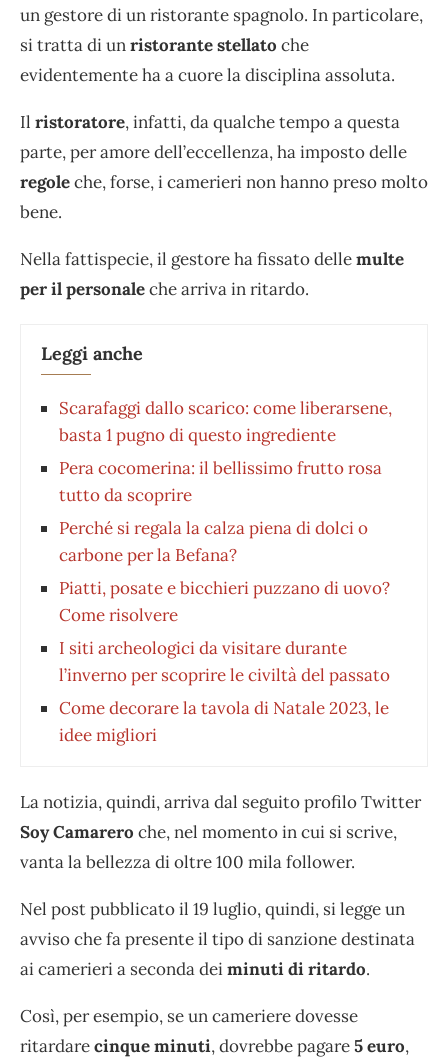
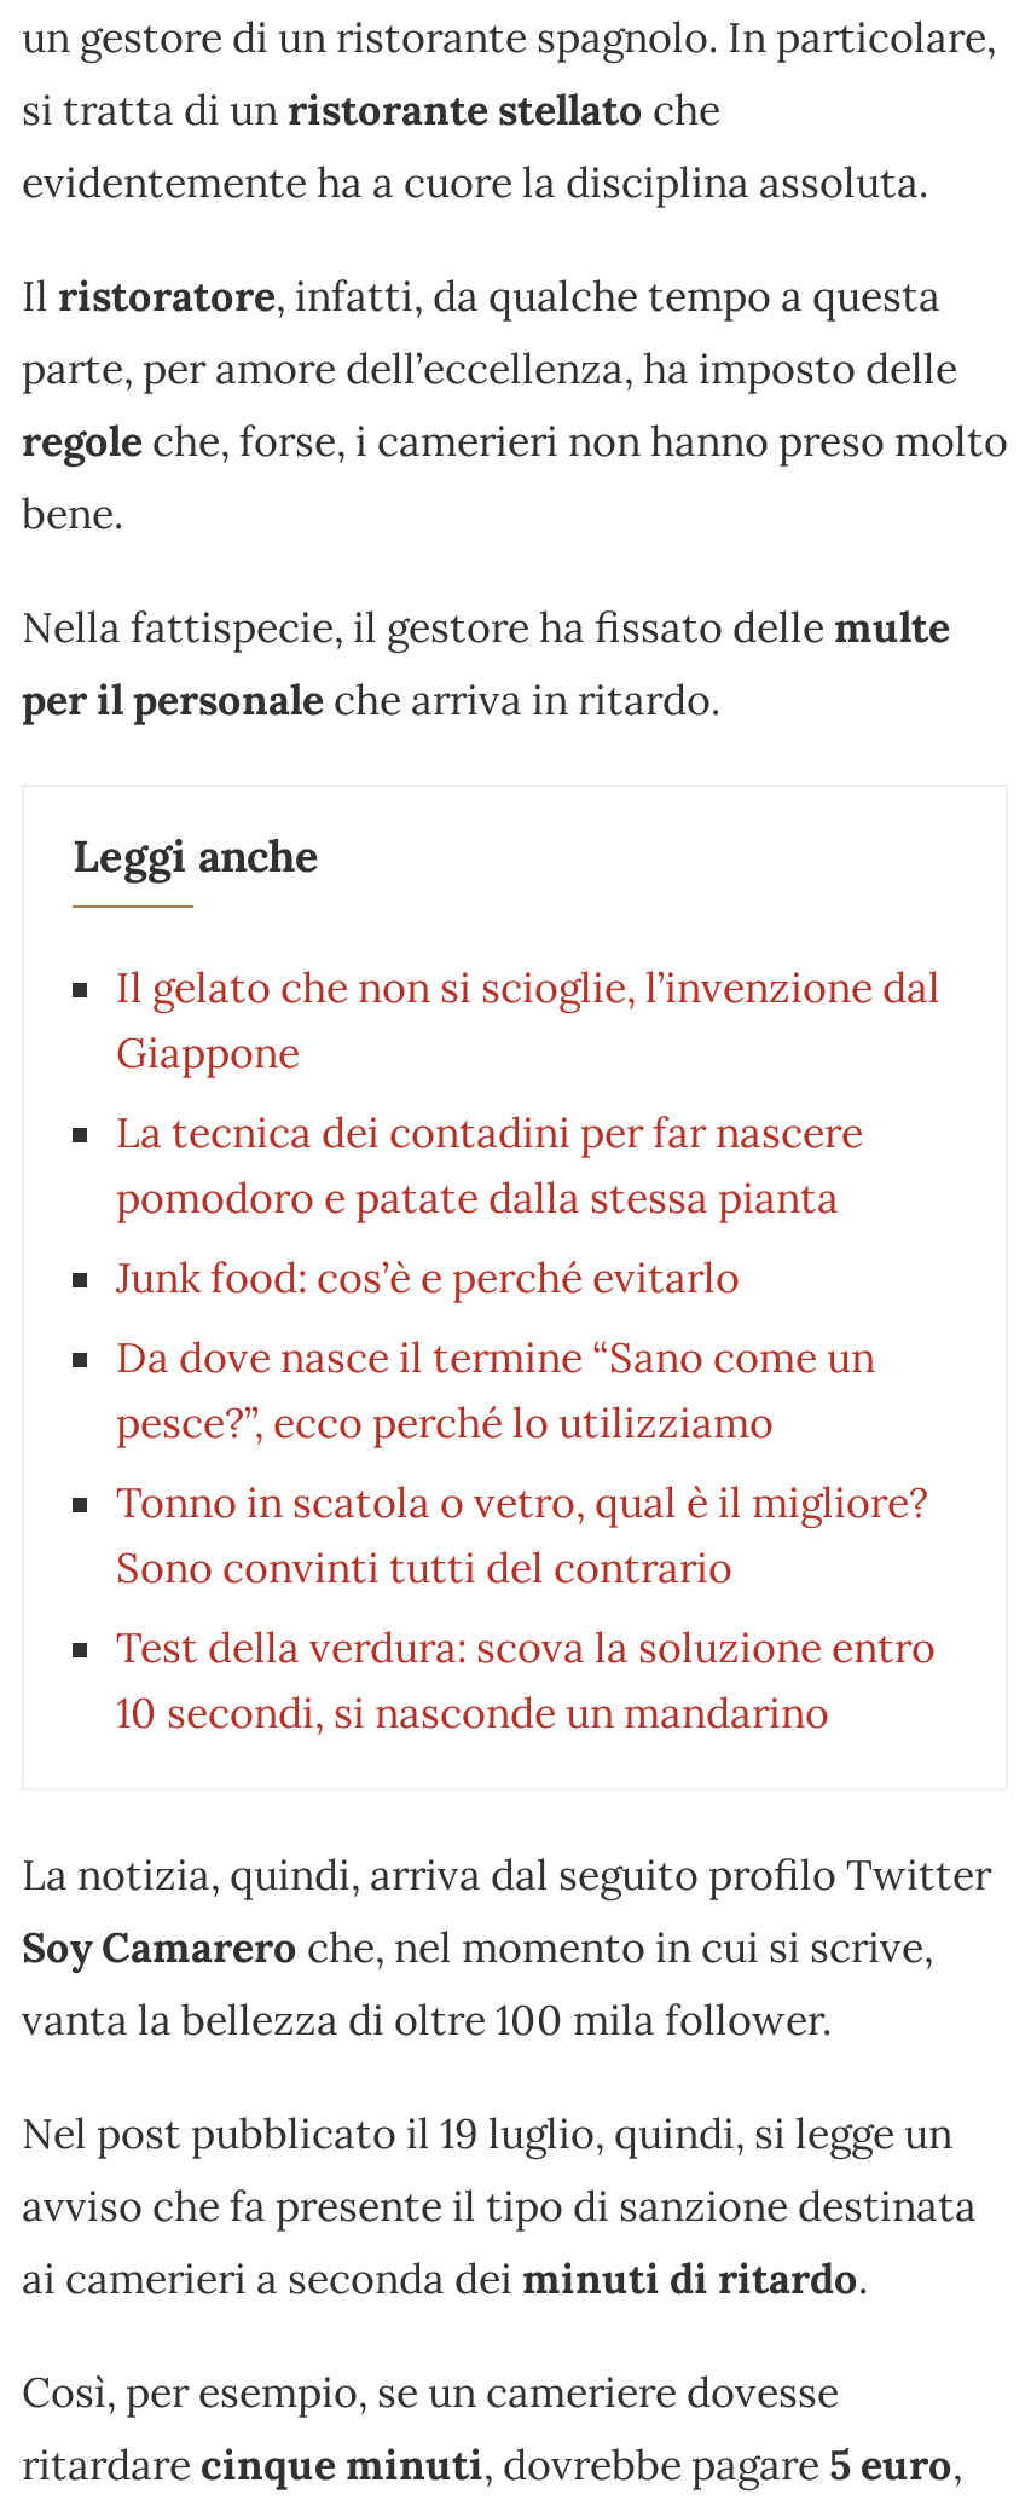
- Scarafaggi dallo scarico: come liberarsene,
- basta 1 pugno di questo ingrediente
+ Il gelato che non si scioglie, l’invenzione dal
+ Giappone

- Pera cocomerina: il bellissimo frutto rosa
- tutto da scoprire
+ La tecnica dei contadini per far nascere
+ pomodoro e patate dalla stessa pianta

- Perché si regala la calza piena di dolci o
- carbone per la Befana?
+ Junk food: cos’è e perché evitarlo

- Piatti, posate e bicchieri puzzano di uovo?
- Come risolvere
+ Da dove nasce il termine “Sano come un
+ pesce?”, ecco perché lo utilizziamo

- I siti archeologici da visitare durante
- l’inverno per scoprire le civiltà del passato
+ Tonno in scatola o vetro, qual è il migliore?
+ Sono convinti tutti del contrario

- Come decorare la tavola di Natale 2023, le
- idee migliori
+ Test della verdura: scova la soluzione entro
+ 10 secondi, si nasconde un mandarino
